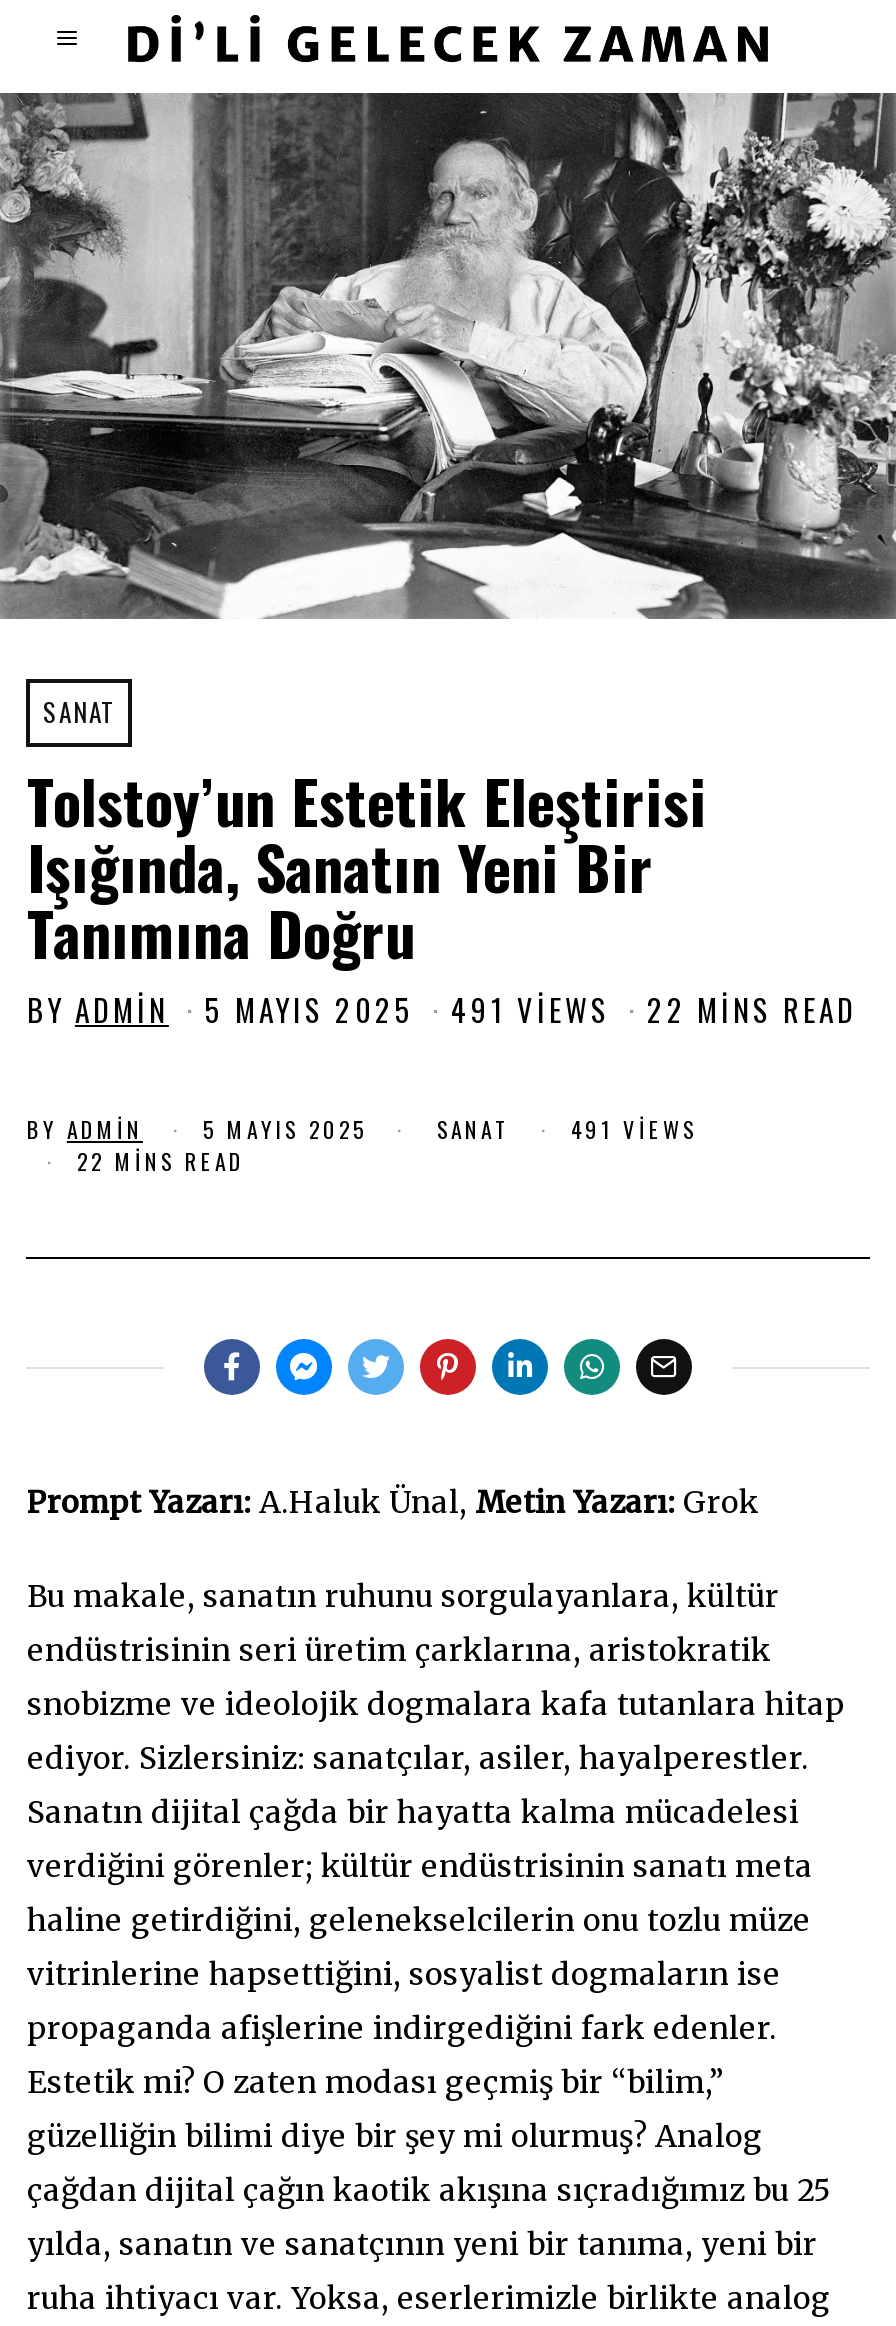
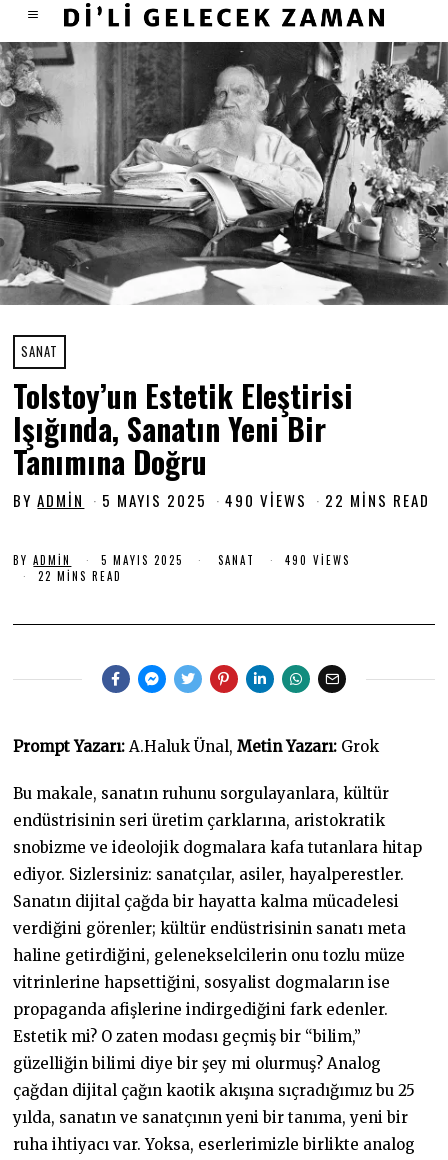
- 491 VIEWS
+ 490 VIEWS

- 491 VIEWS
+ 490 VIEWS
